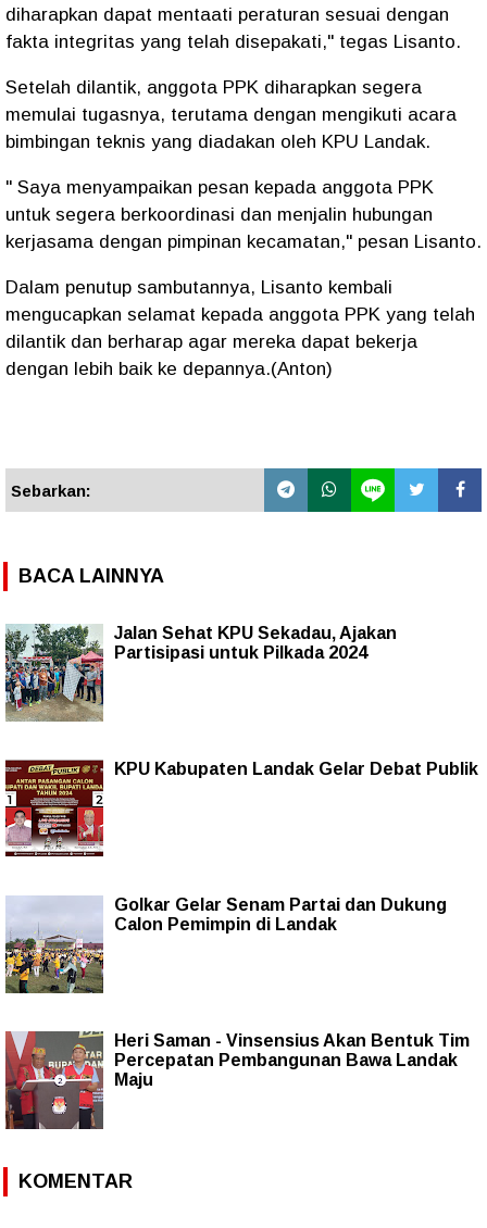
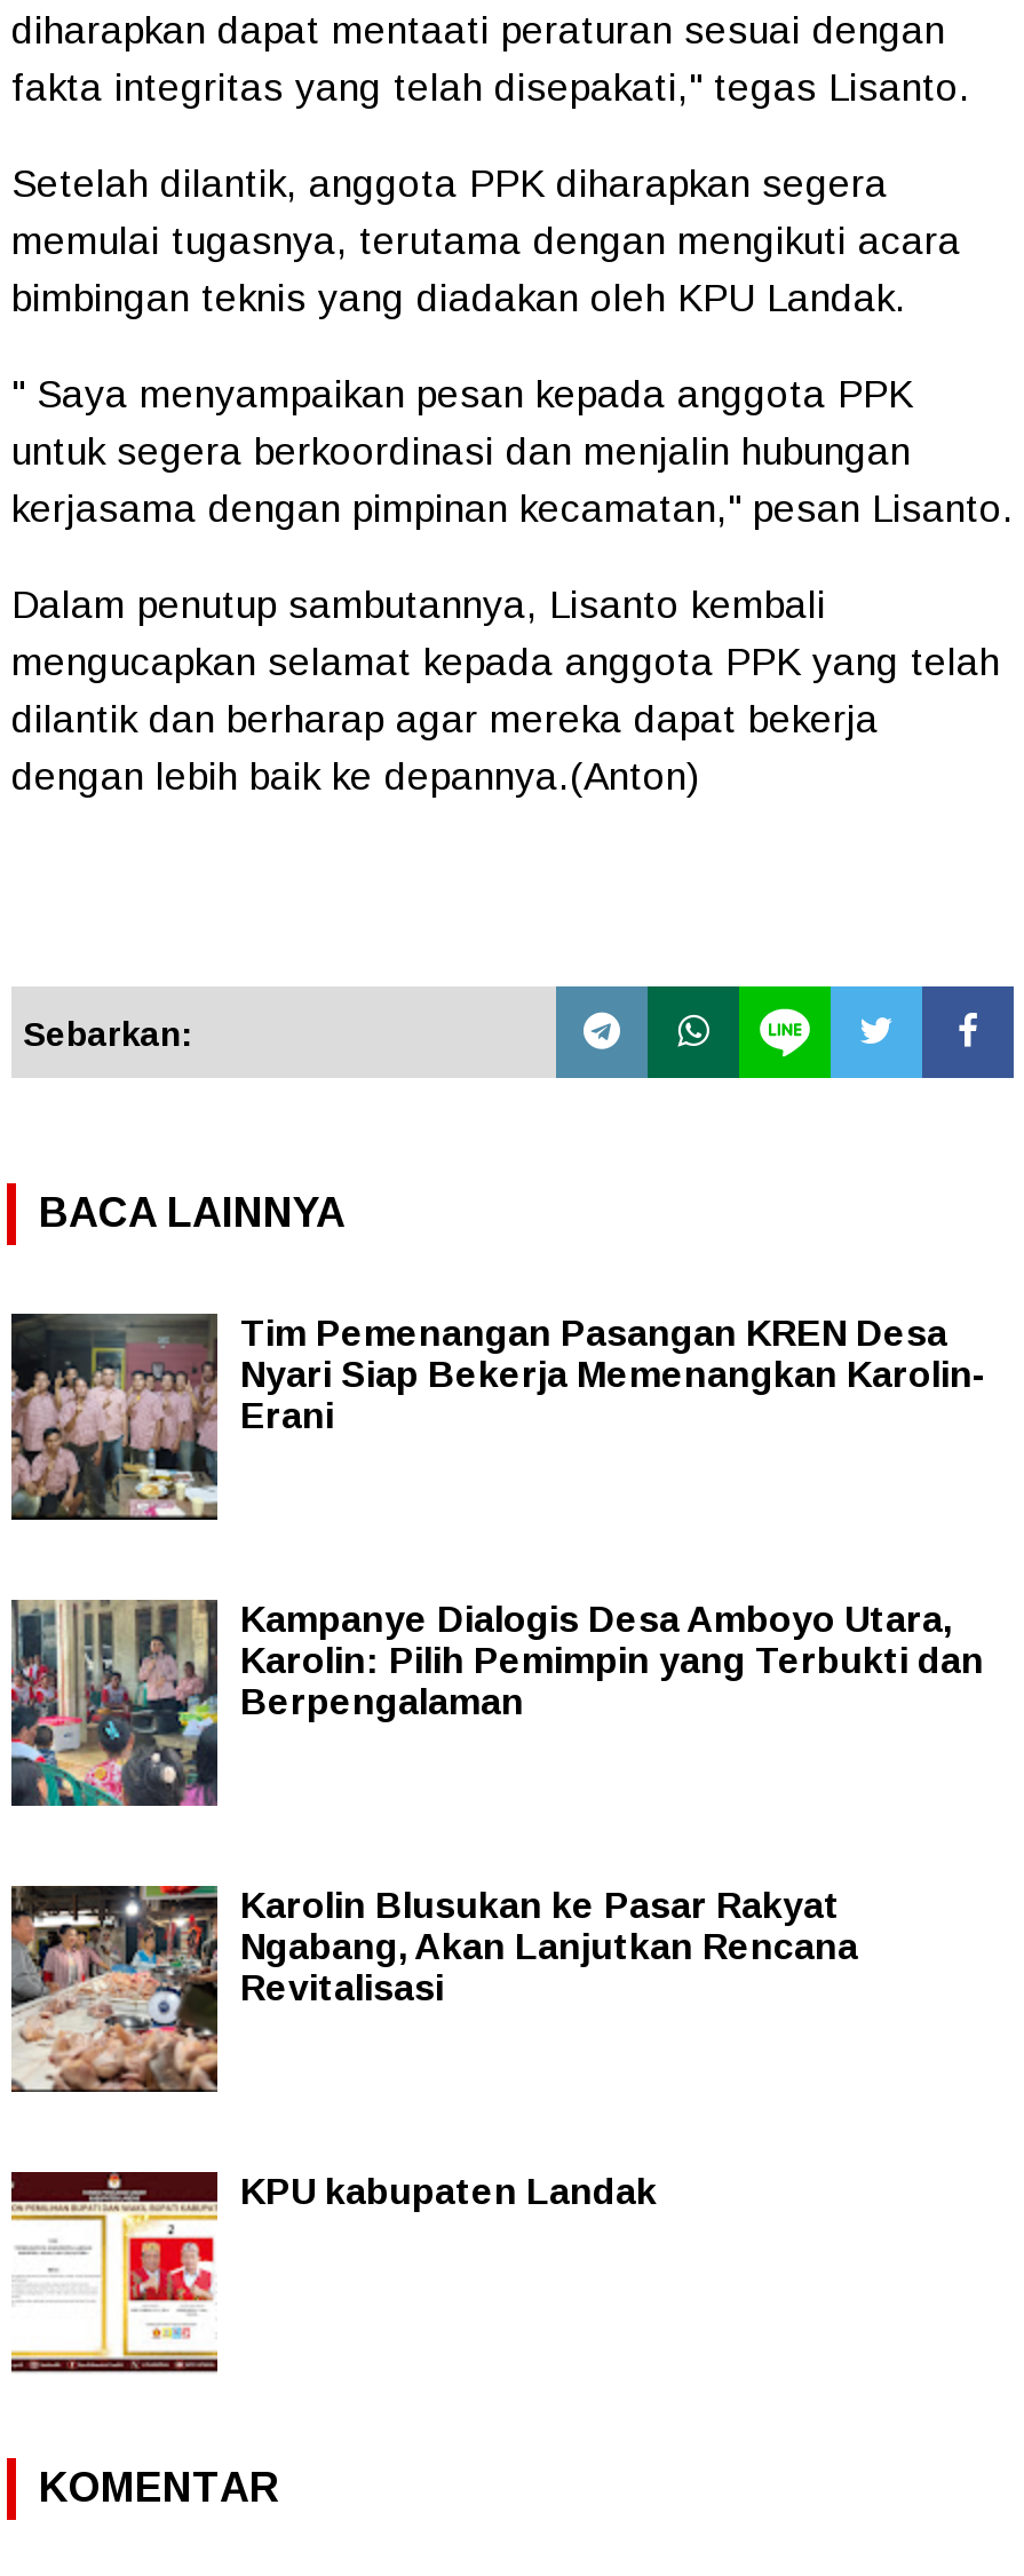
- [image]
- Jalan Sehat KPU Sekadau, Ajakan
- Partisipasi untuk Pilkada 2024
+ [image]
+ Tim Pemenangan Pasangan KREN Desa
+ Nyari Siap Bekerja Memenangkan Karolin-
+ Erani

- [image]
- KPU Kabupaten Landak Gelar Debat Publik
+ [image]
+ Kampanye Dialogis Desa Amboyo Utara,
+ Karolin: Pilih Pemimpin yang Terbukti dan
+ Berpengalaman

- [image]
- Golkar Gelar Senam Partai dan Dukung
- Calon Pemimpin di Landak
+ [image]
+ Karolin Blusukan ke Pasar Rakyat
+ Ngabang, Akan Lanjutkan Rencana
+ Revitalisasi

- [image]
- Heri Saman - Vinsensius Akan Bentuk Tim
- Percepatan Pembangunan Bawa Landak
- Maju
+ [image]
+ KPU kabupaten Landak
